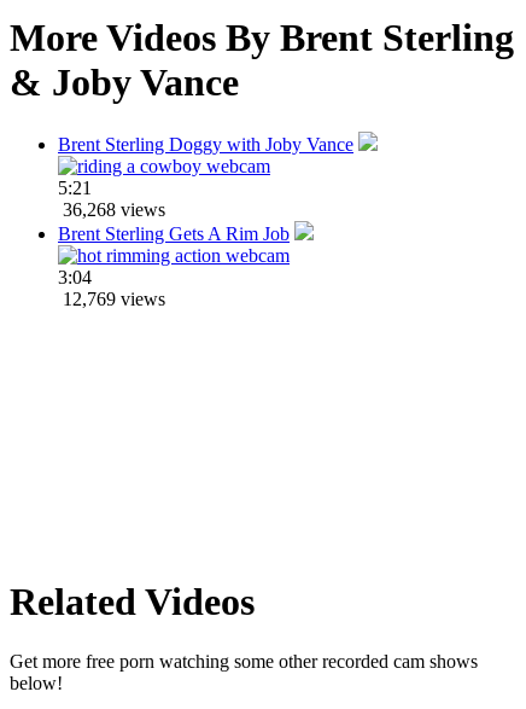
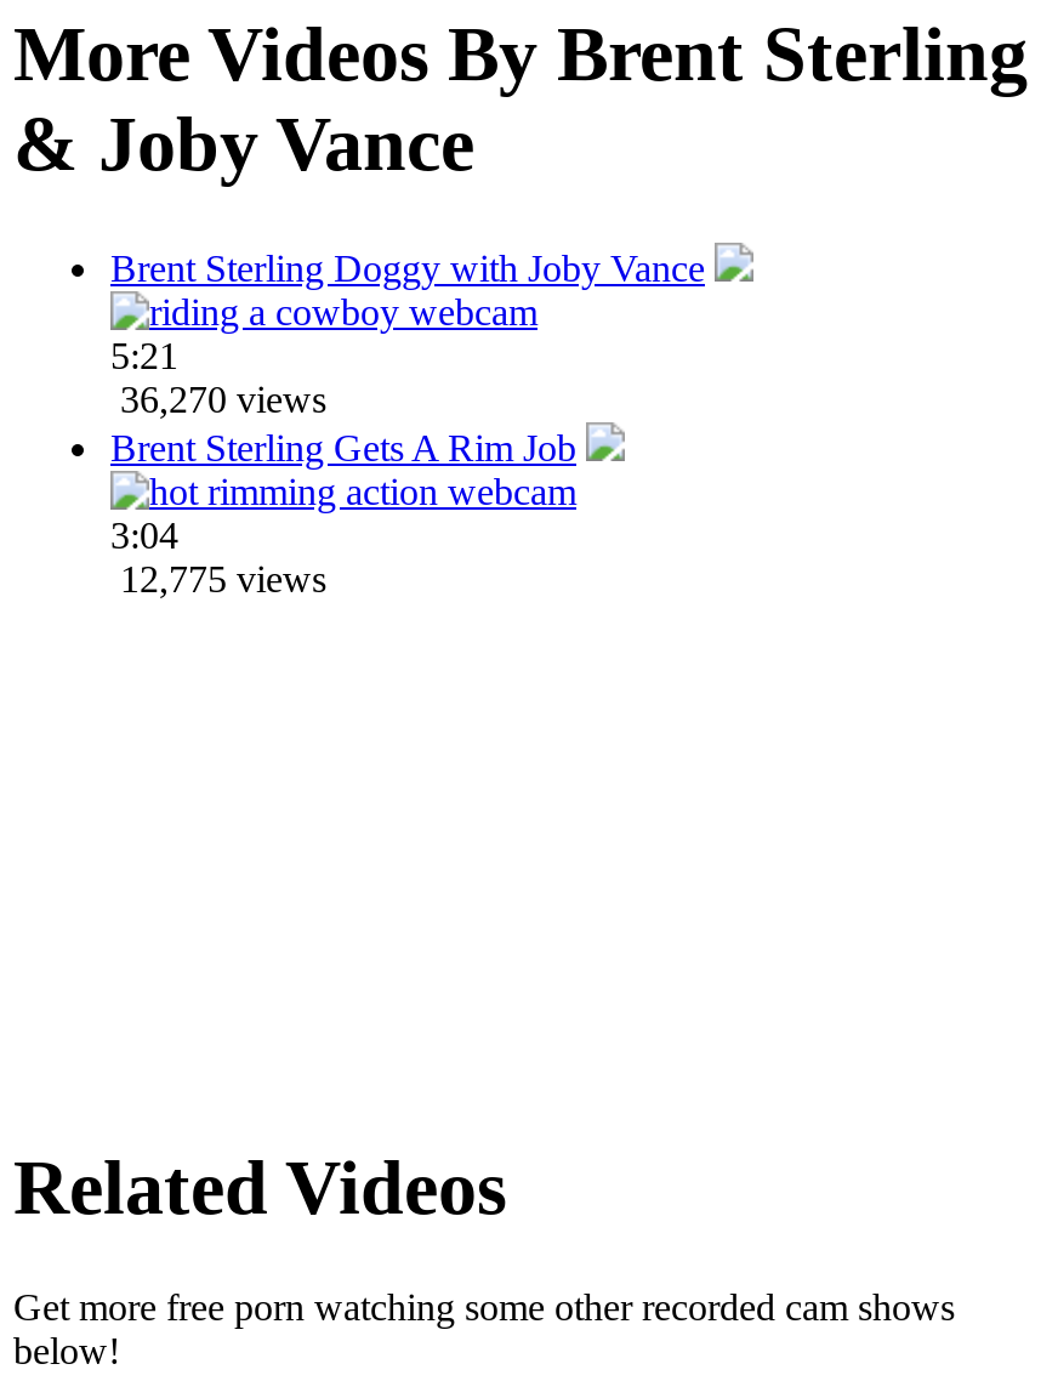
- 36,268 views
+ 36,270 views

- 12,769 views
+ 12,775 views
